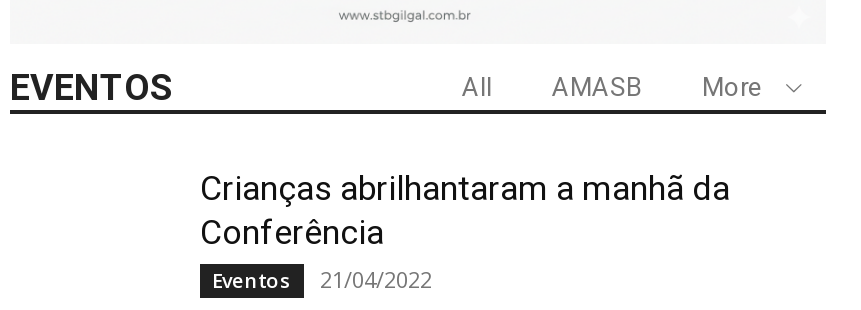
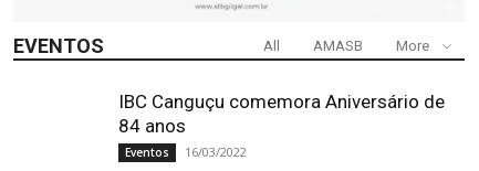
- Crianças abrilhantaram a manhã da
- Conferência
+ IBC Canguçu comemora Aniversário de
+ 84 anos

- Eventos 21/04/2022
+ Eventos 16/03/2022
